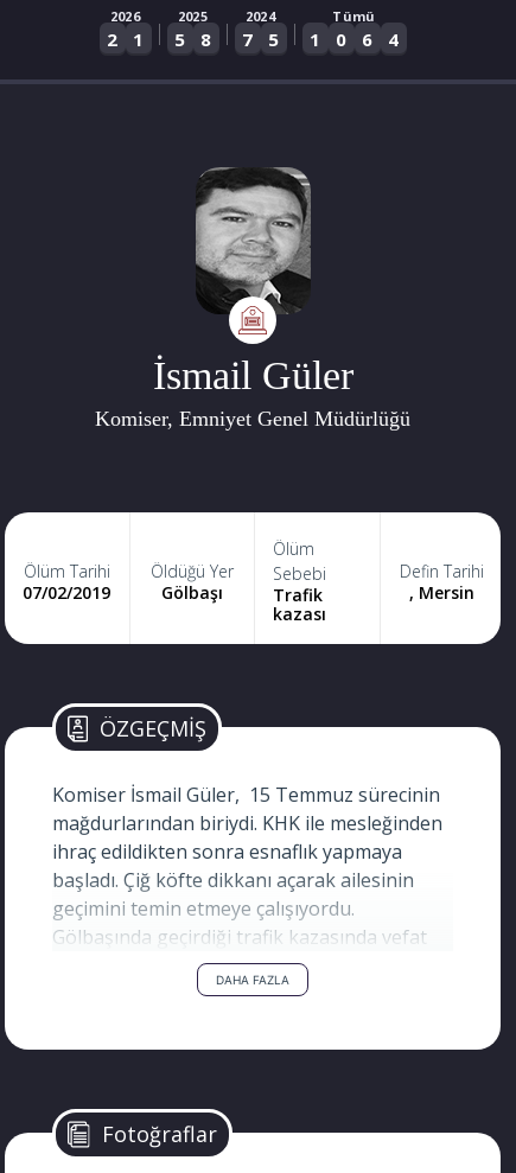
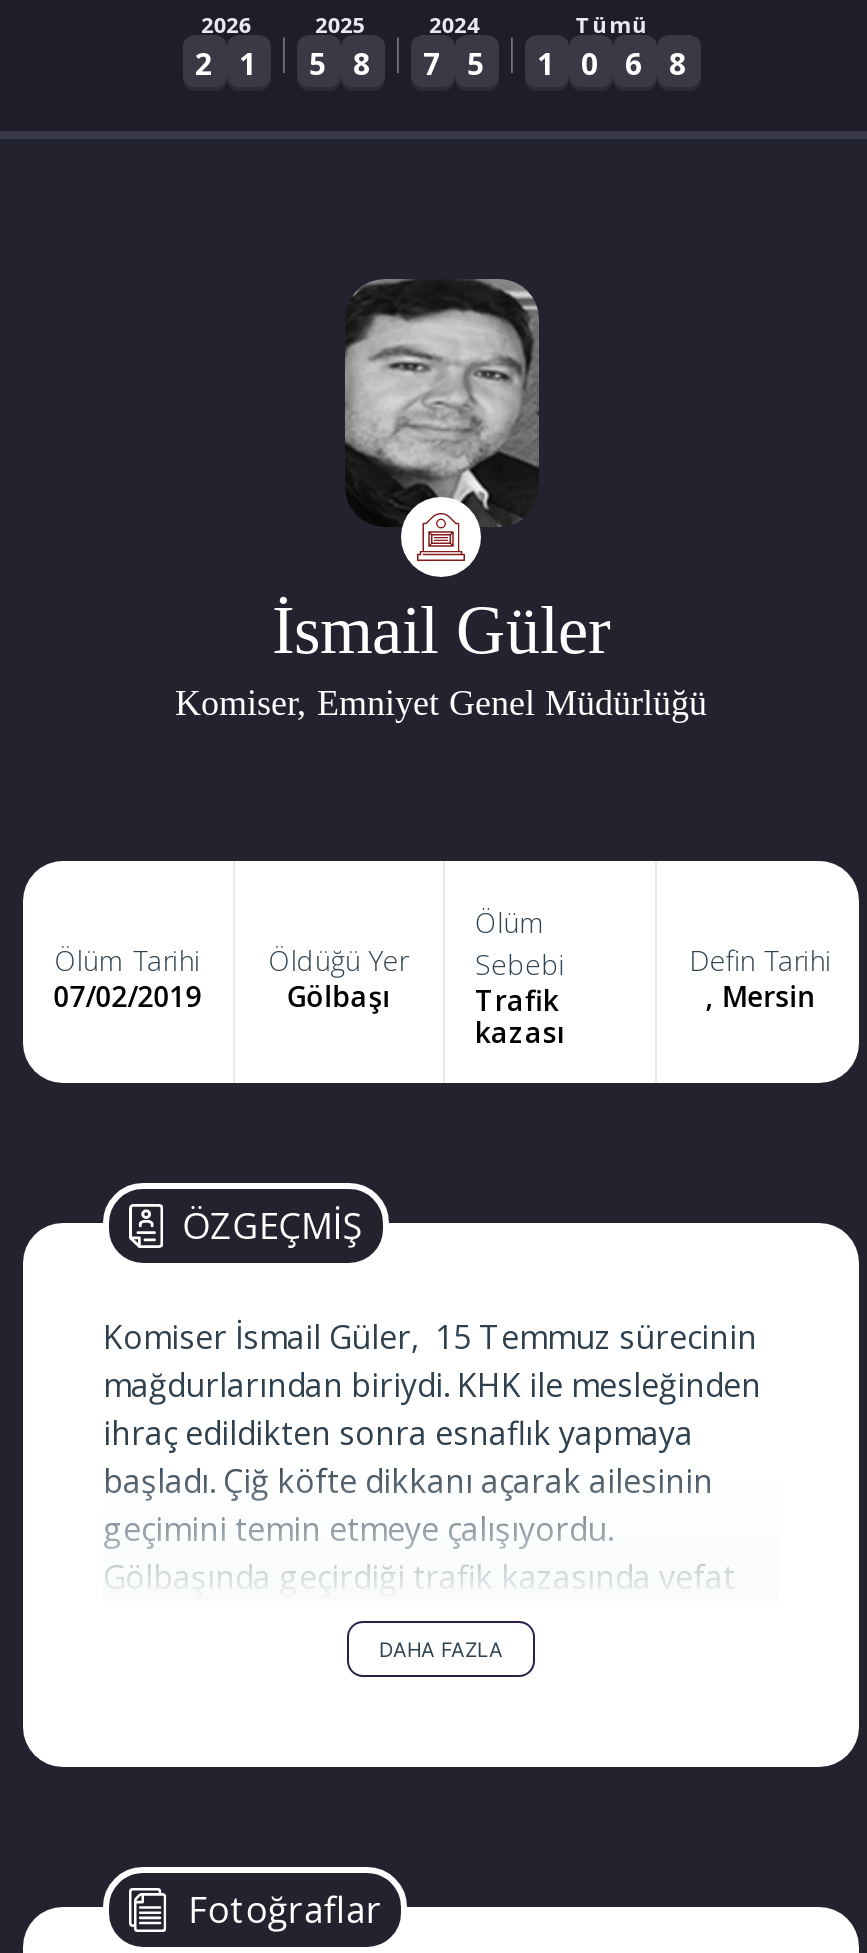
- 4
+ 8
